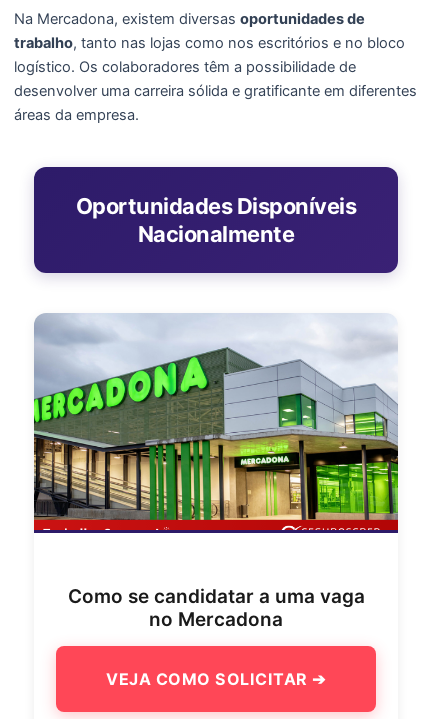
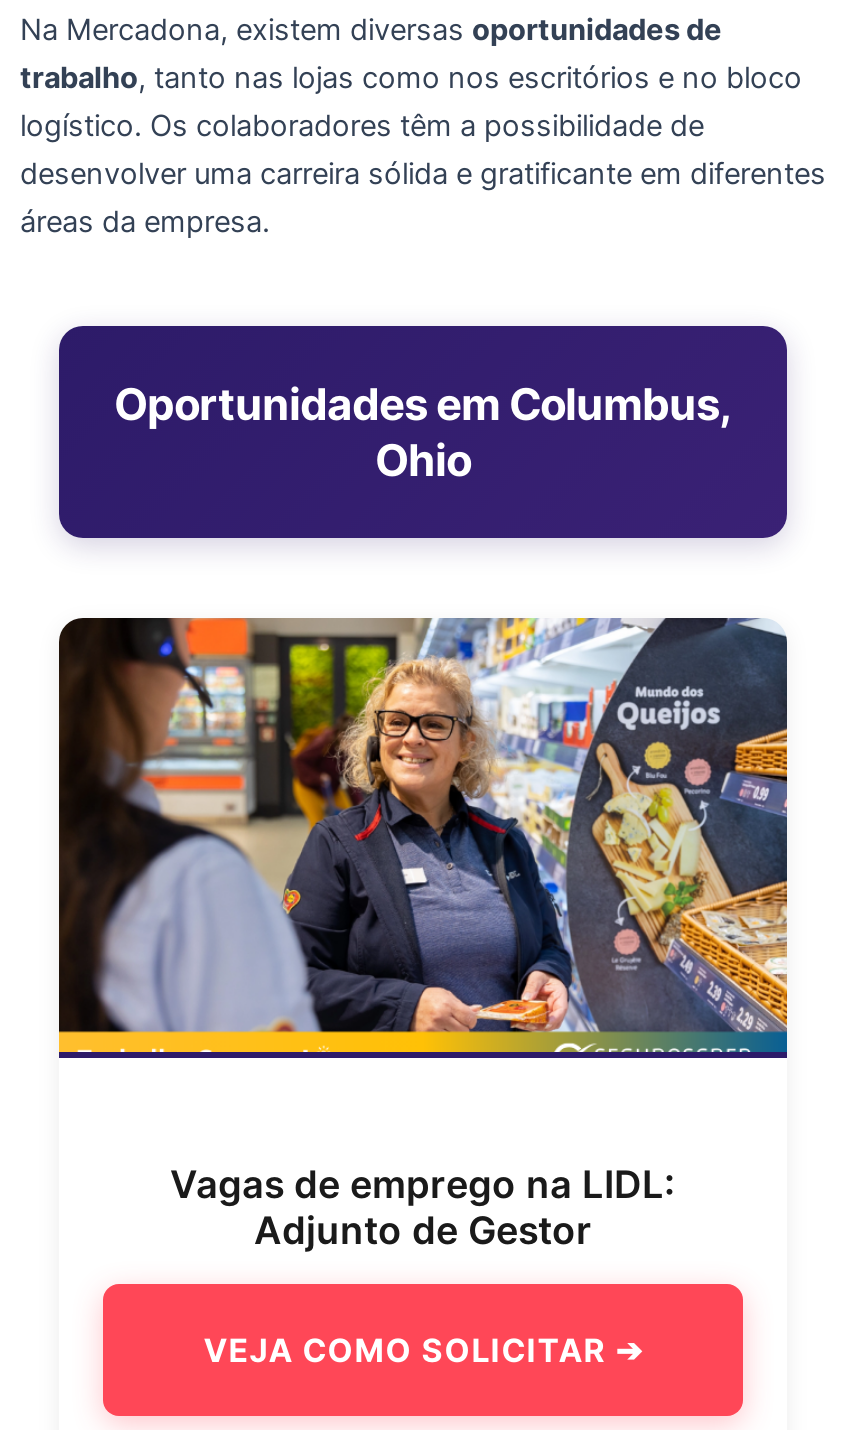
- Oportunidades Disponíveis
- Nacionalmente
+ Oportunidades em Columbus,
+ Ohio

- [image]
+ [image]

- Como se candidatar a uma vaga
- no Mercadona
+ Vagas de emprego na LIDL:
+ Adjunto de Gestor
